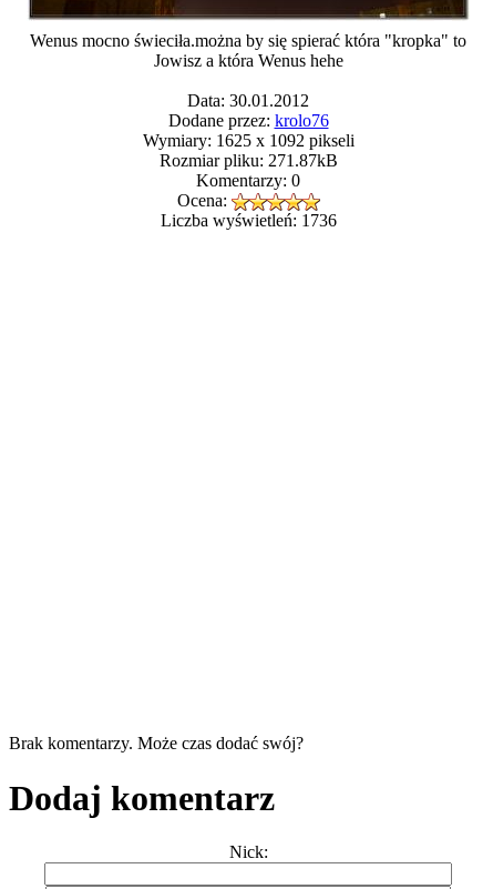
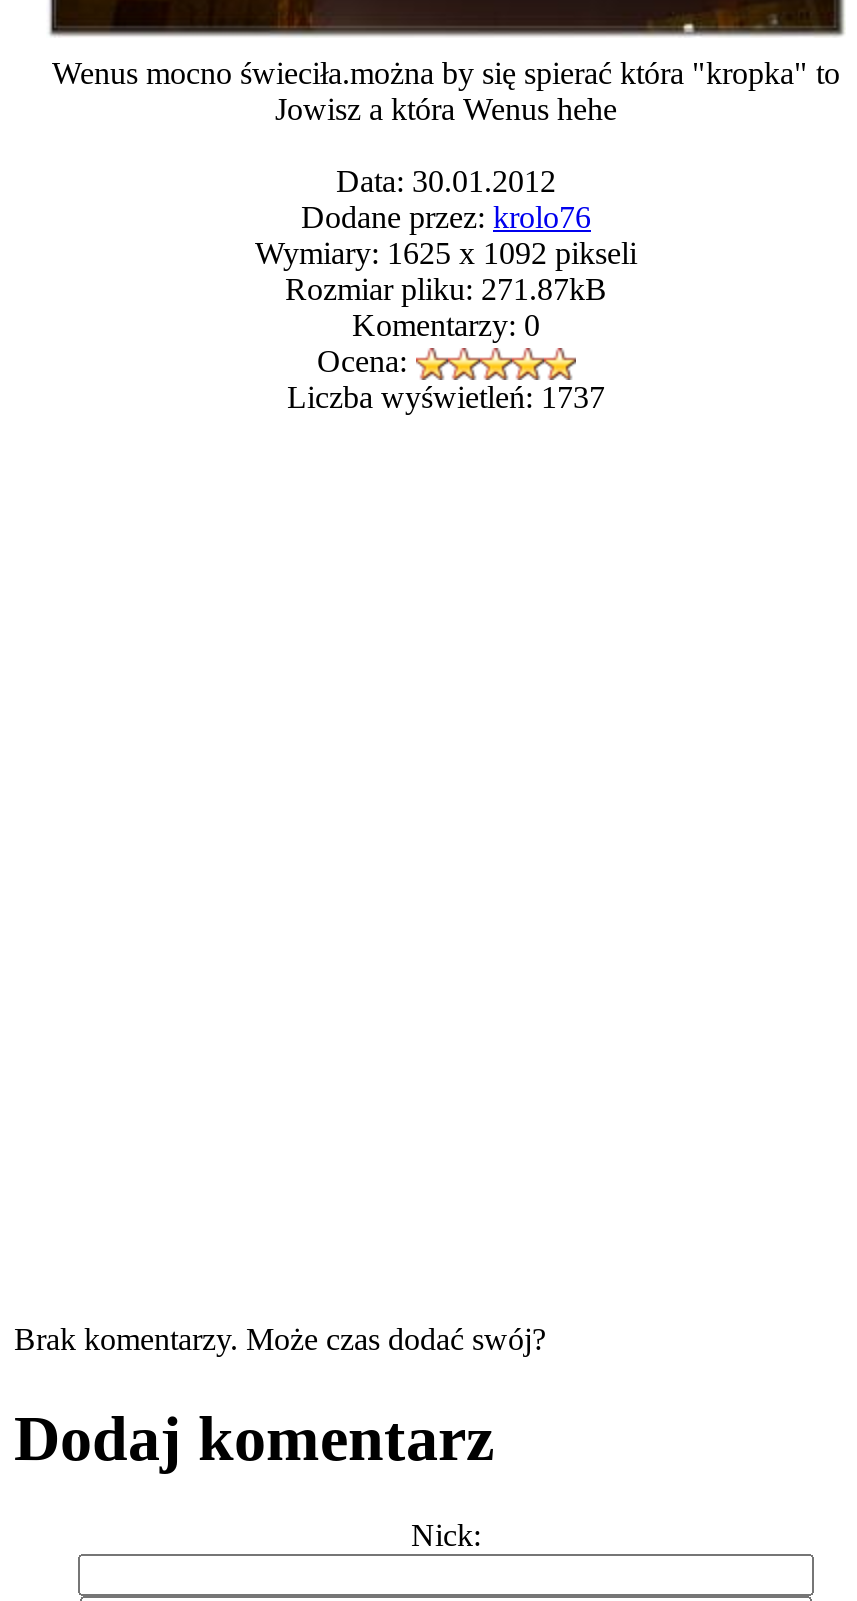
- Liczba wyświetleń: 1736
+ Liczba wyświetleń: 1737
